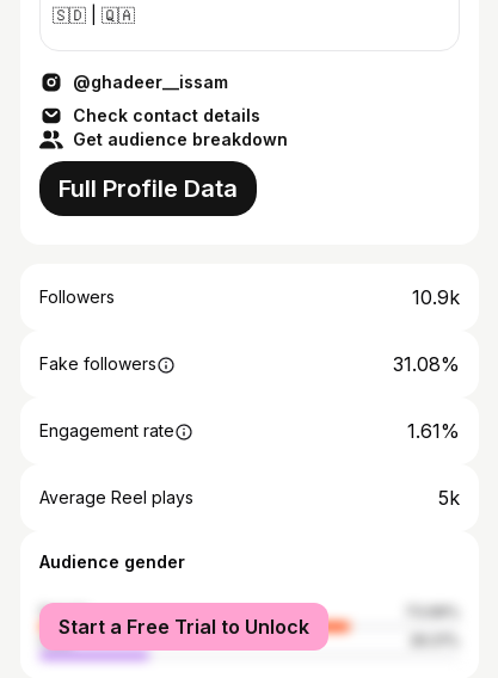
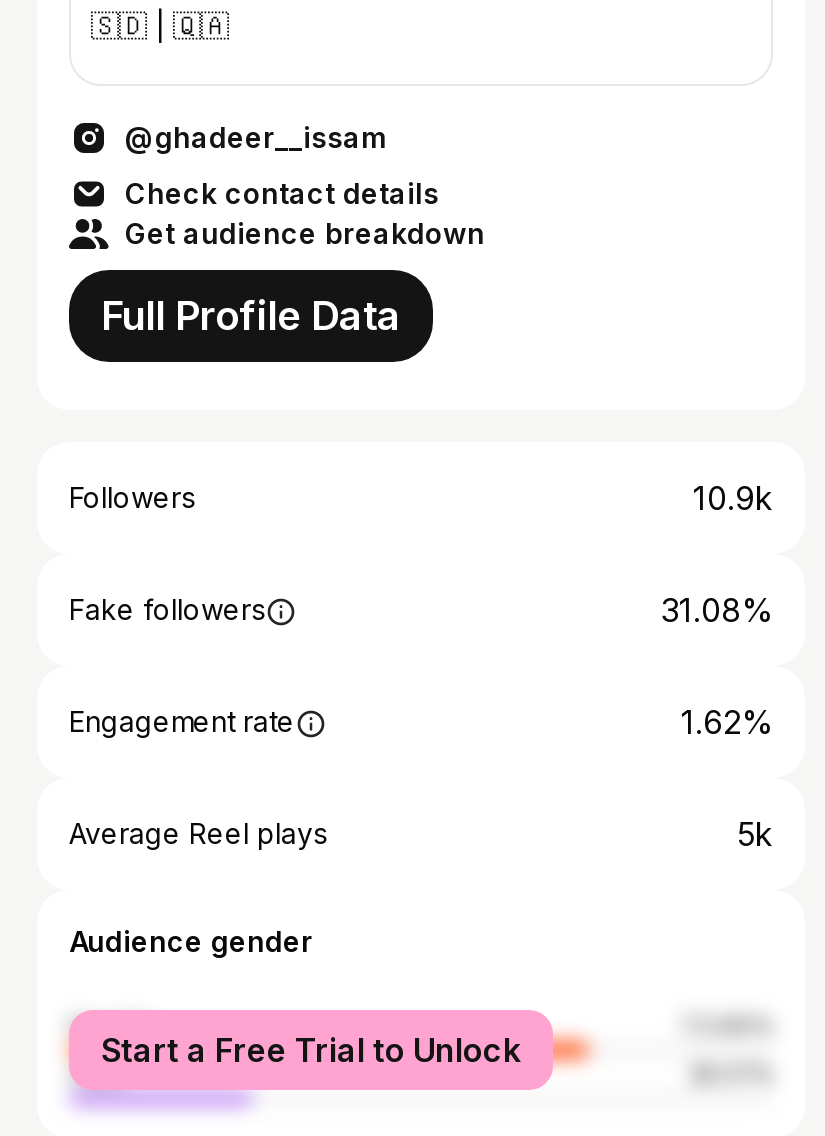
- 1.61%
+ 1.62%
